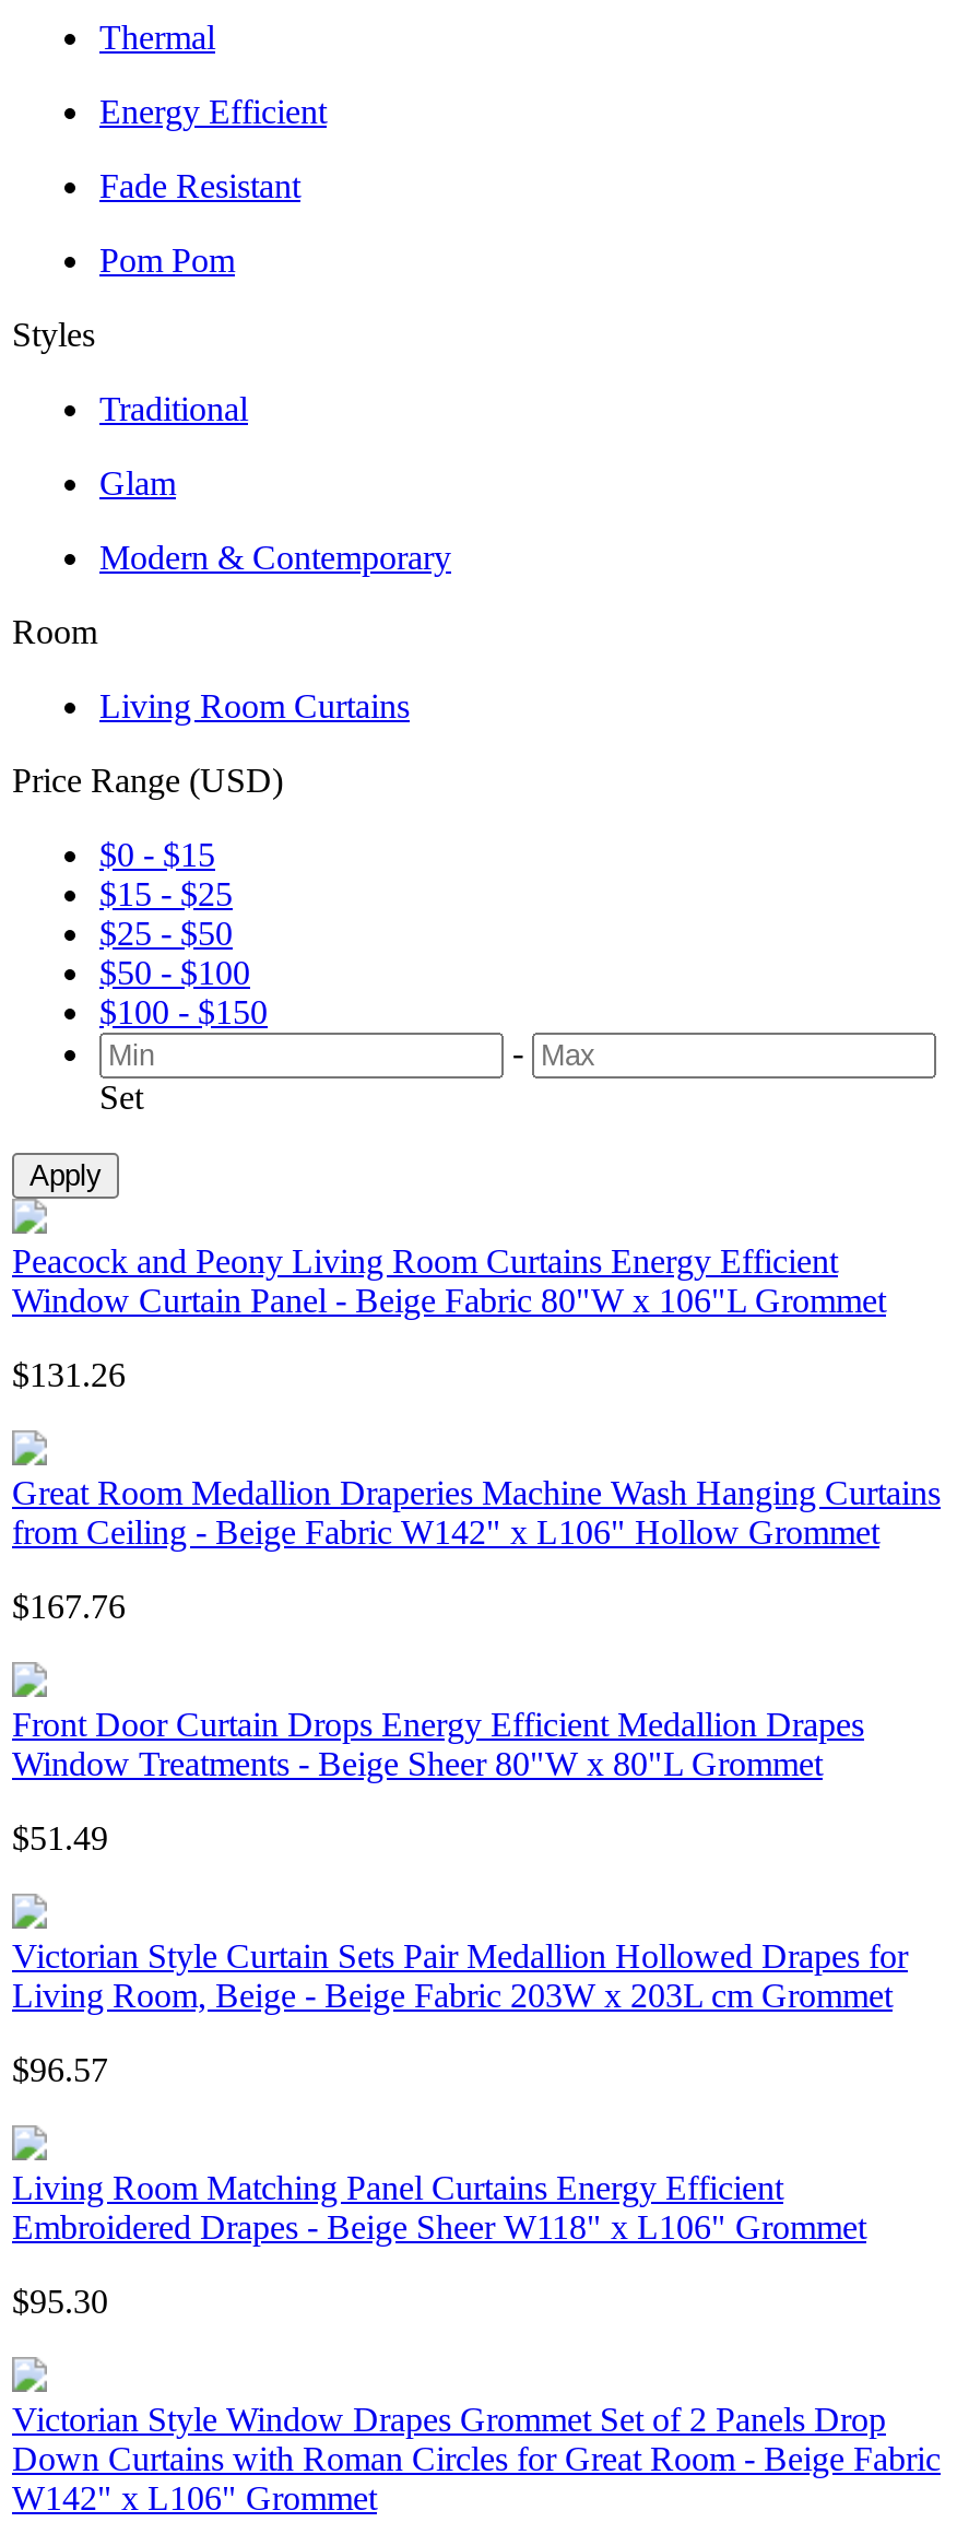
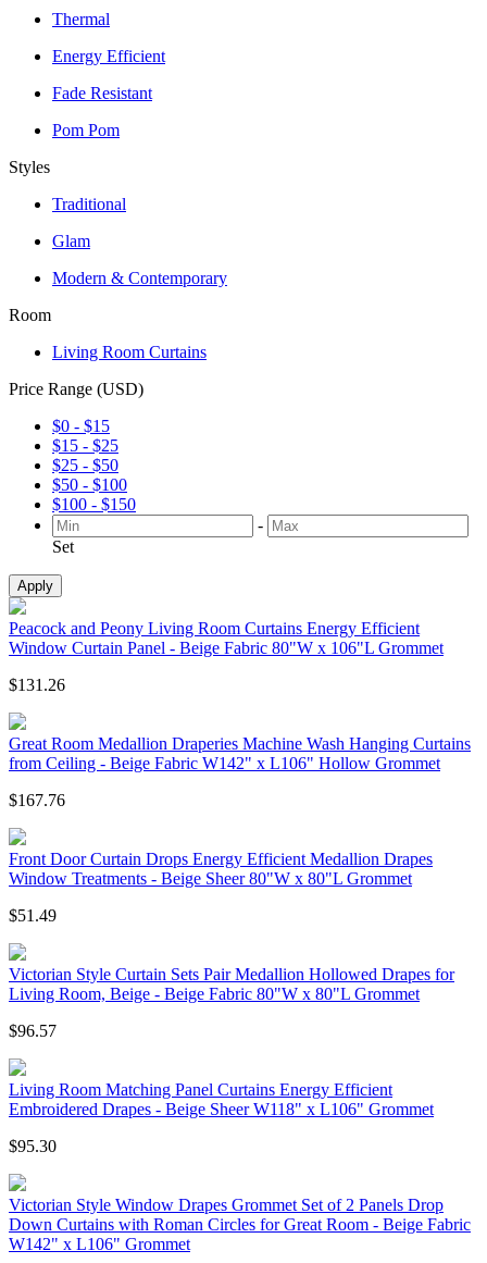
- Living Room, Beige - Beige Fabric 203W x 203L cm Grommet
+ Living Room, Beige - Beige Fabric 80"W x 80"L Grommet
